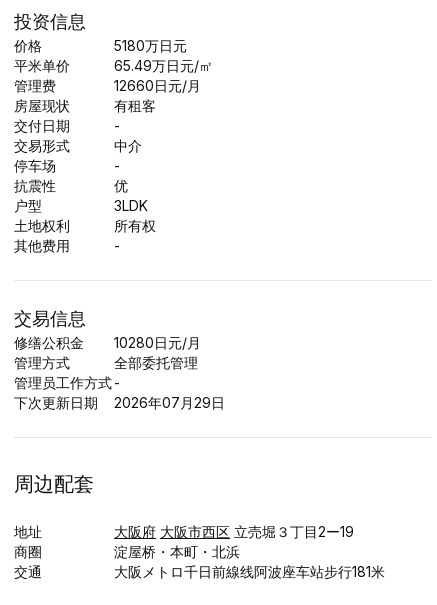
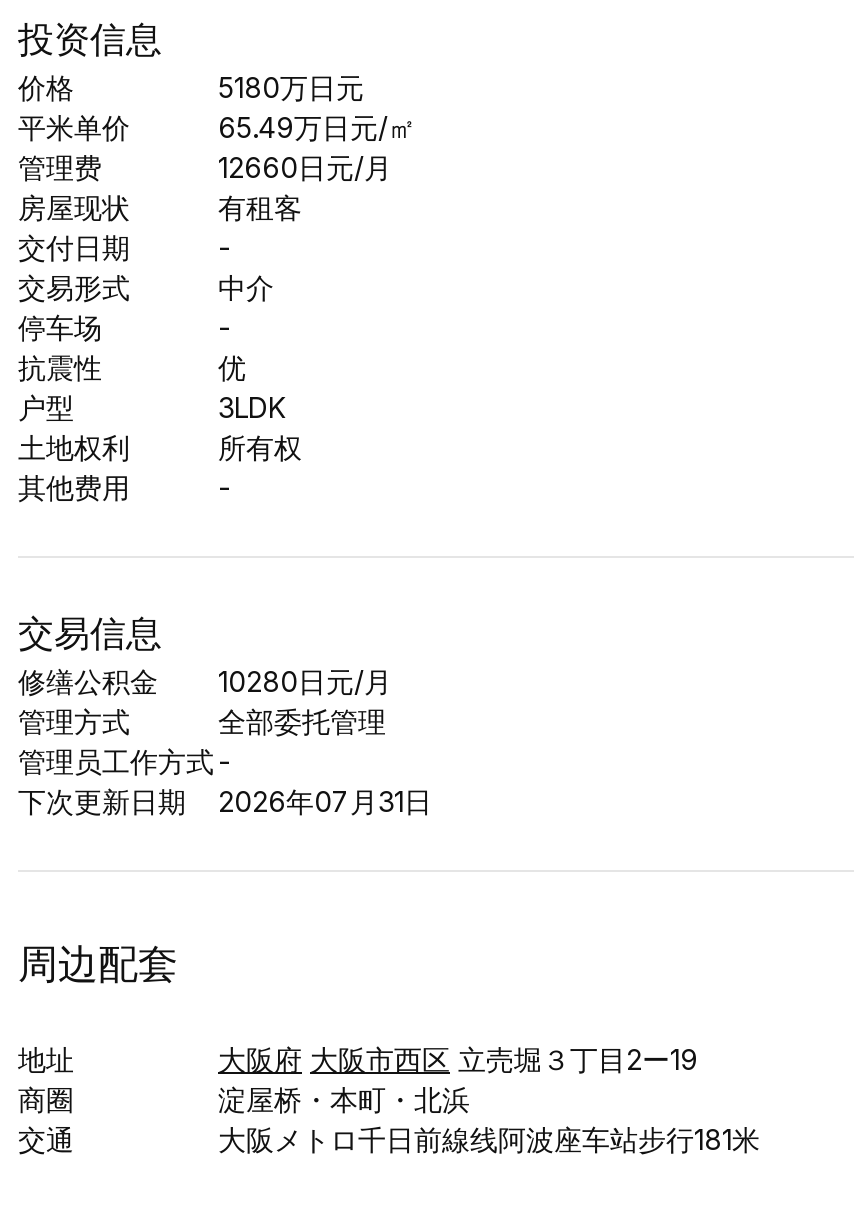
- 下次更新日期 2026年07月29日
+ 下次更新日期 2026年07月31日
